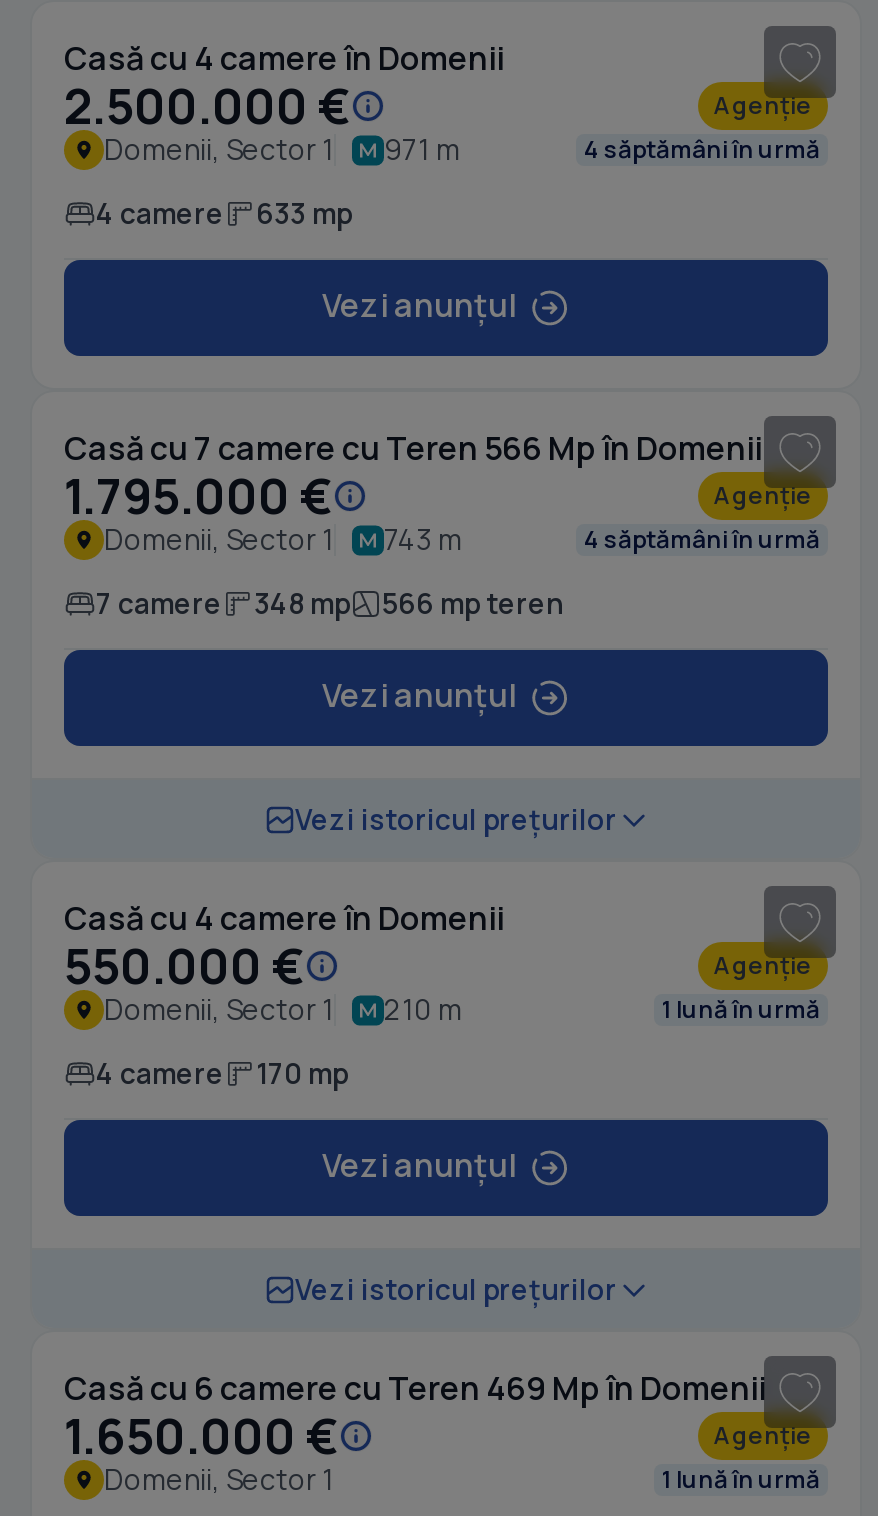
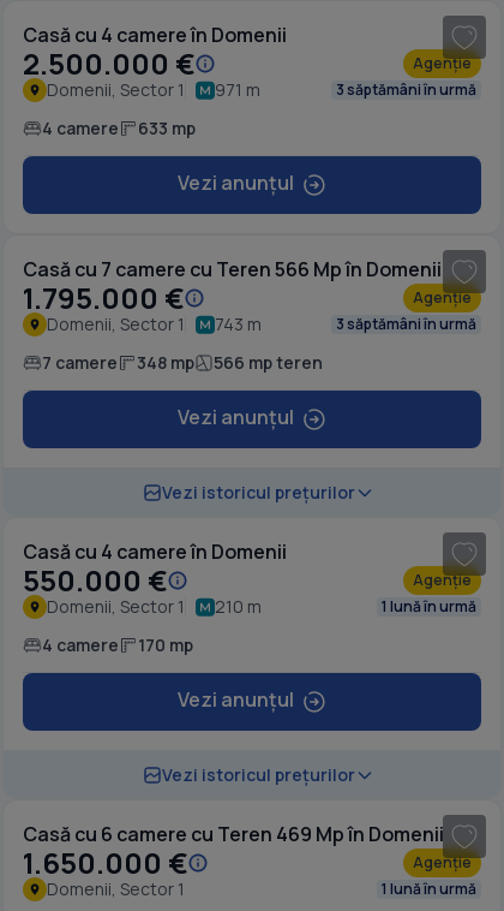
- 4 săptămâni în urmă
+ 3 săptămâni în urmă

- 4 săptămâni în urmă
+ 3 săptămâni în urmă
